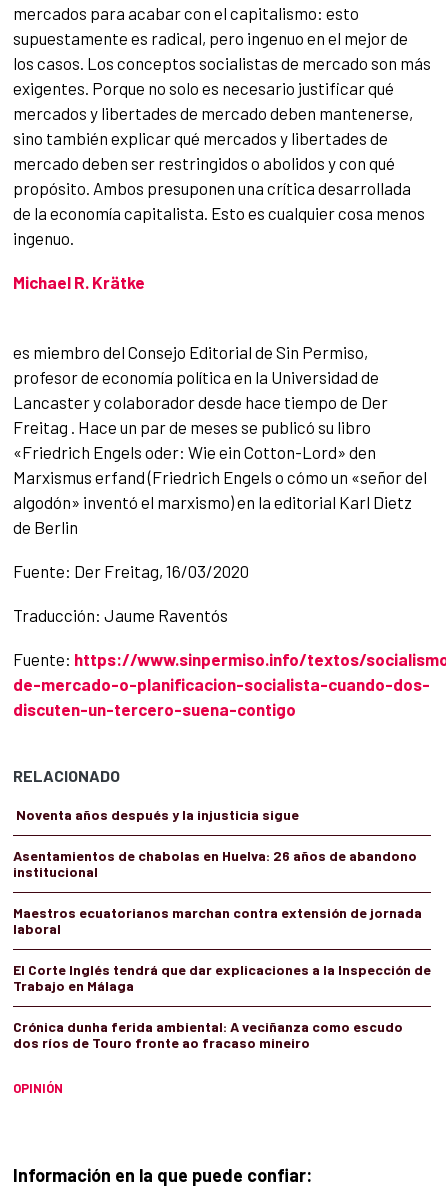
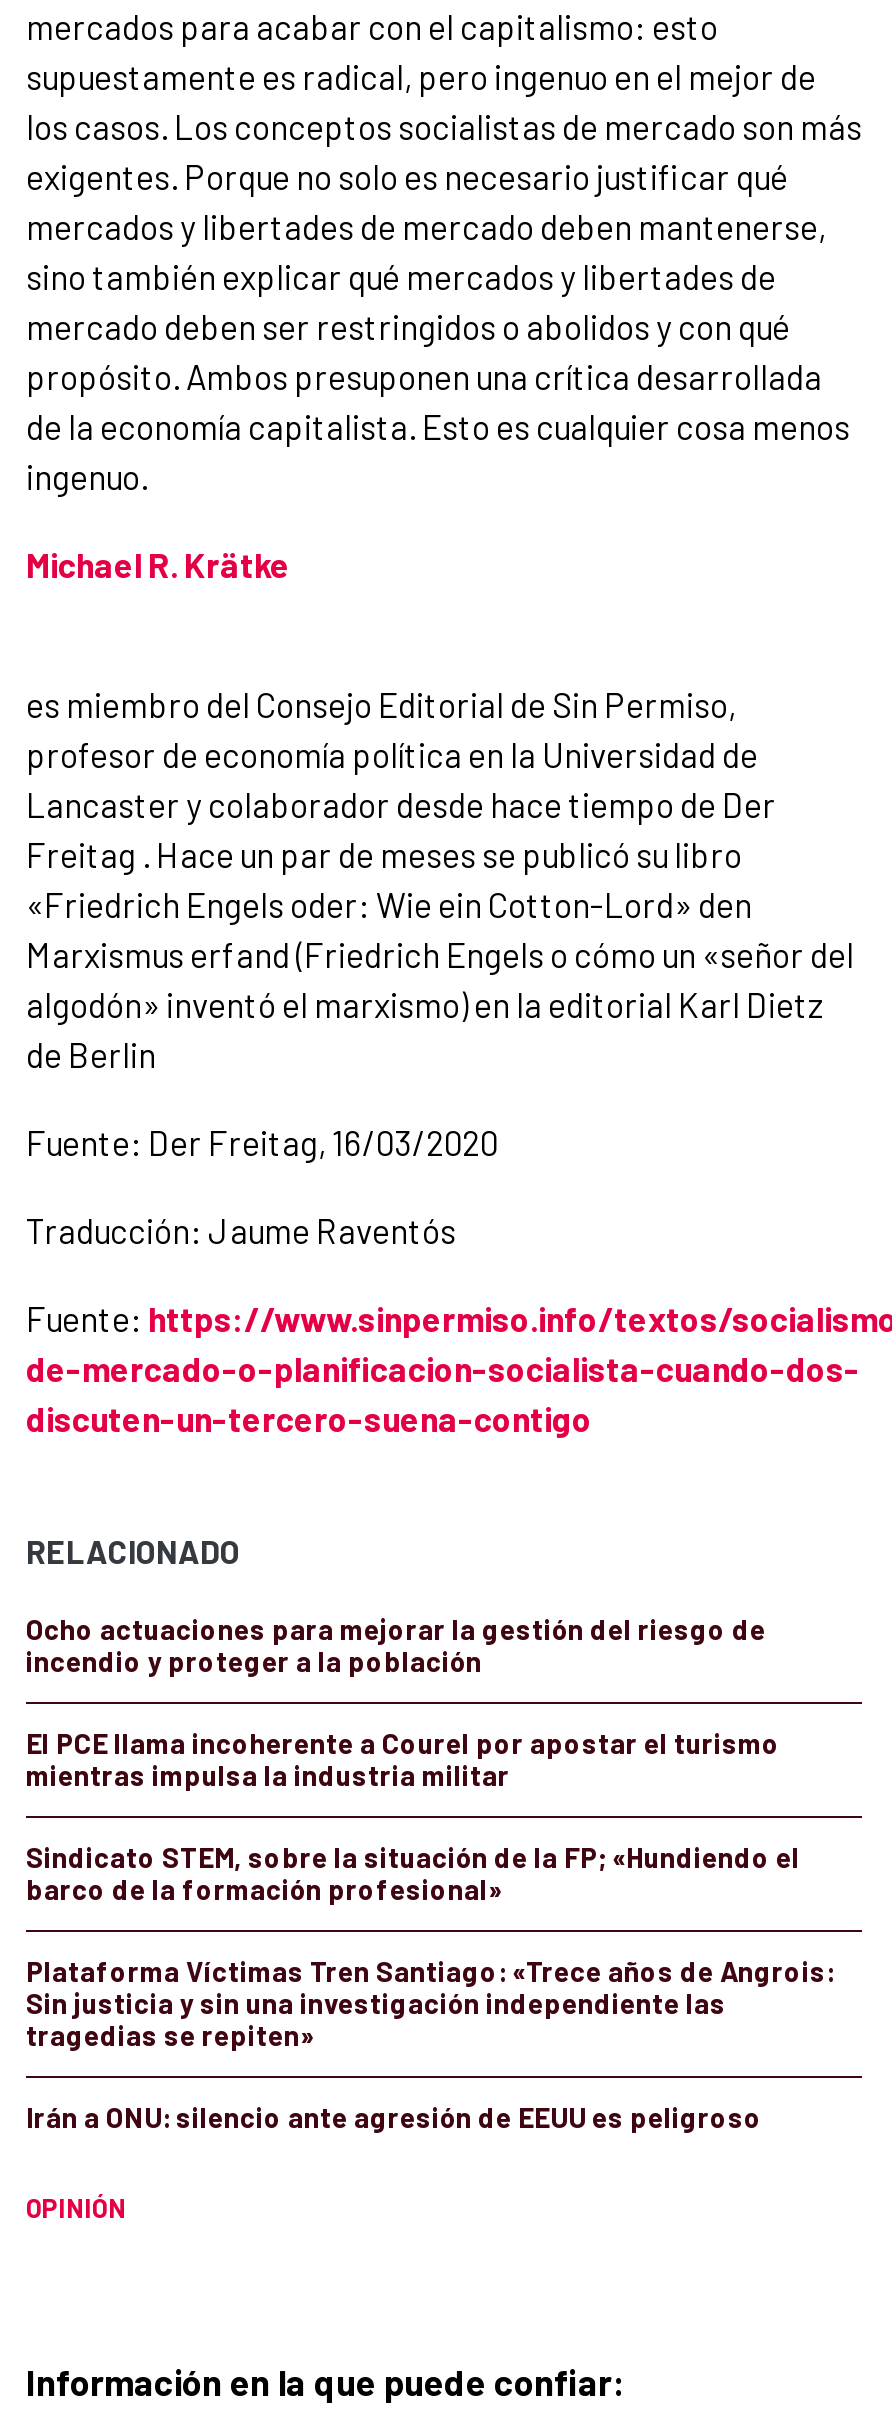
- Noventa años después y la injusticia sigue
+ Ocho actuaciones para mejorar la gestión del riesgo de
+ incendio y proteger a la población

- Asentamientos de chabolas en Huelva: 26 años de abandono
- institucional
+ El PCE llama incoherente a Courel por apostar el turismo
+ mientras impulsa la industria militar

- Maestros ecuatorianos marchan contra extensión de jornada
- laboral
+ Sindicato STEM, sobre la situación de la FP; «Hundiendo el
+ barco de la formación profesional»

- El Corte Inglés tendrá que dar explicaciones a la Inspección de
- Trabajo en Málaga
+ Plataforma Víctimas Tren Santiago: «Trece años de Angrois:
+ Sin justicia y sin una investigación independiente las
+ tragedias se repiten»

- Crónica dunha ferida ambiental: A veciñanza como escudo
- dos ríos de Touro fronte ao fracaso mineiro
+ Irán a ONU: silencio ante agresión de EEUU es peligroso
